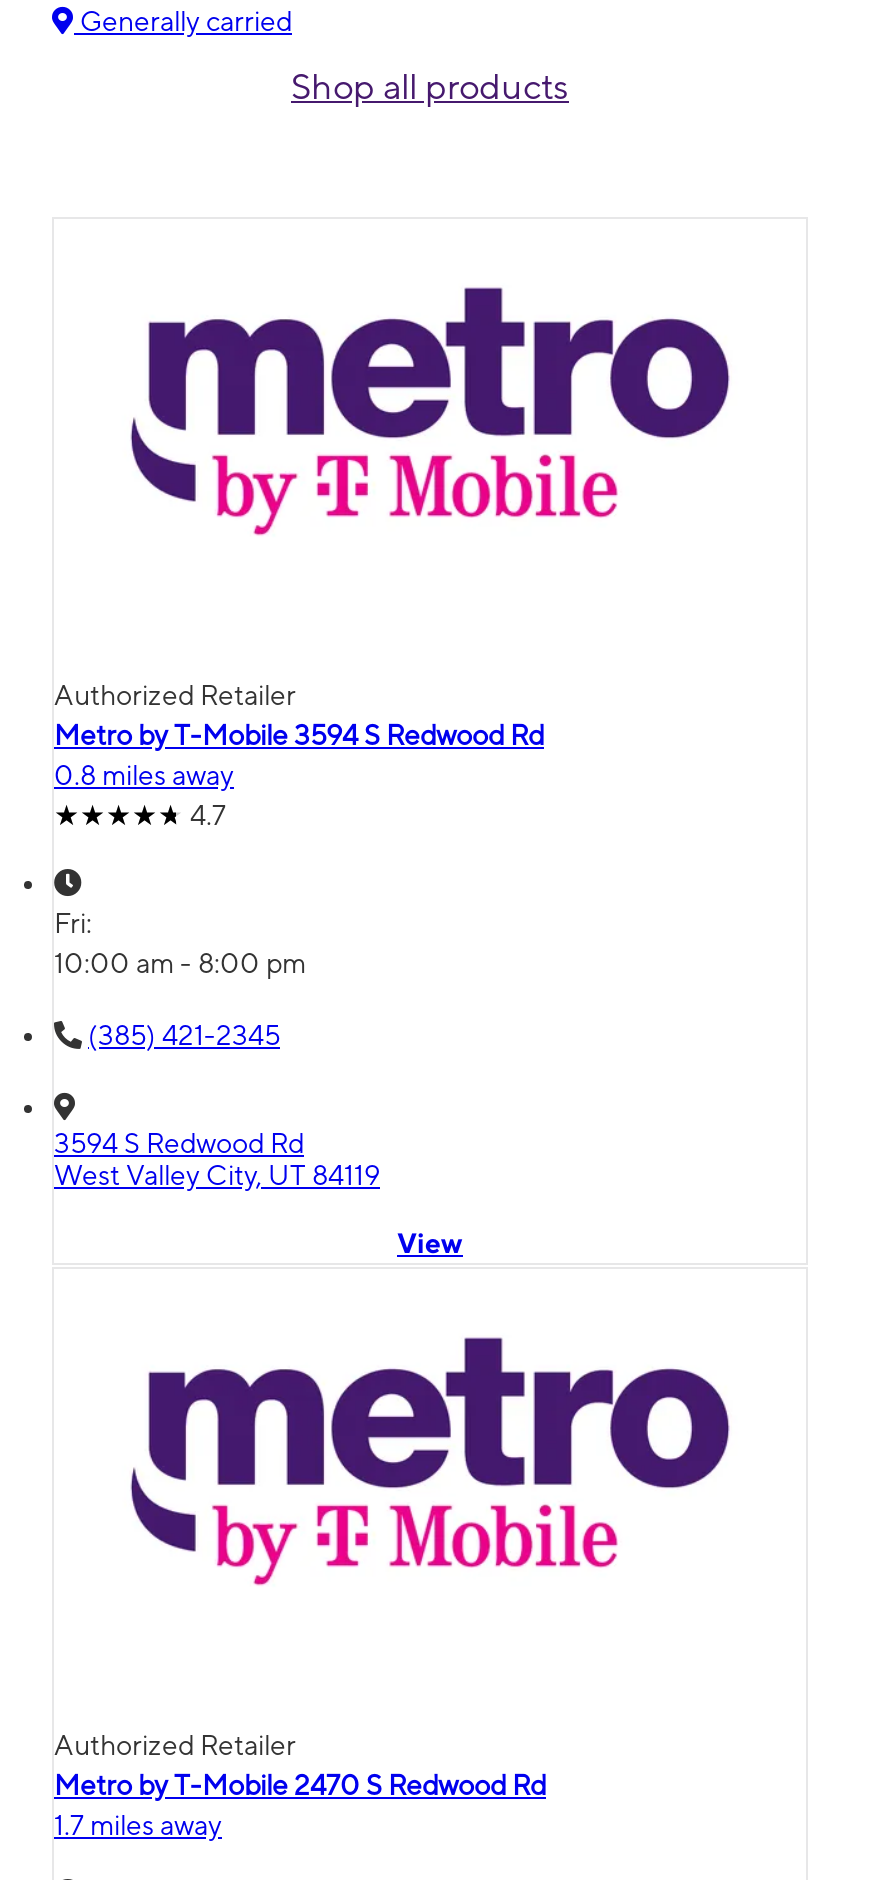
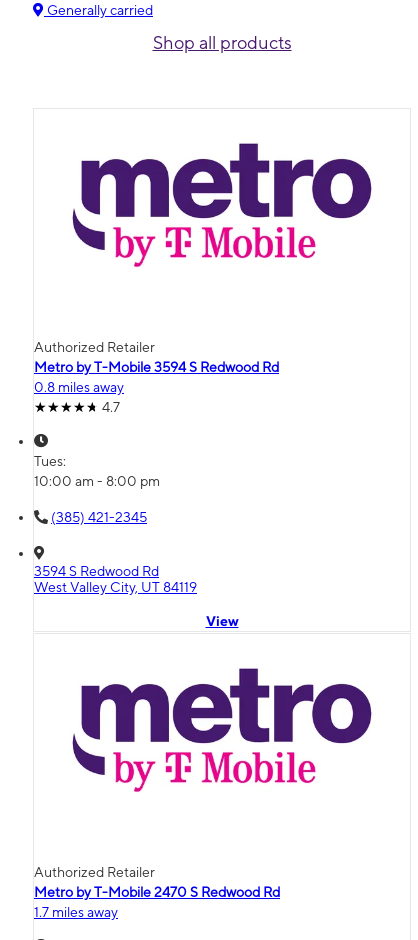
- Fri:
+ Tues:
